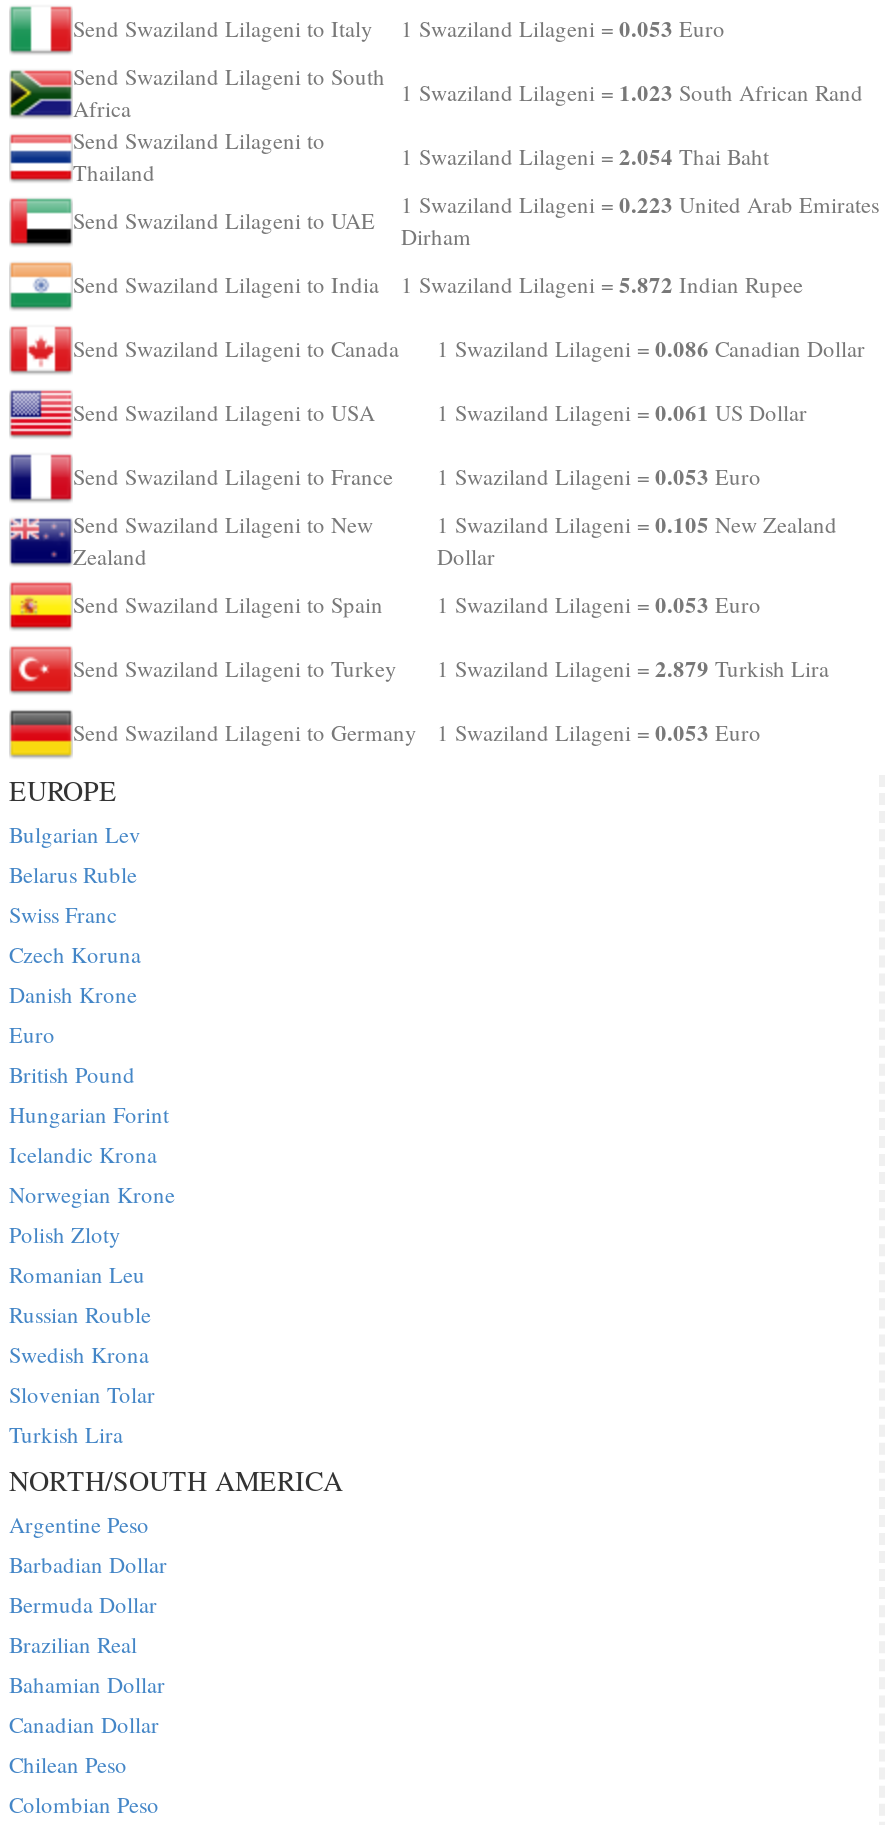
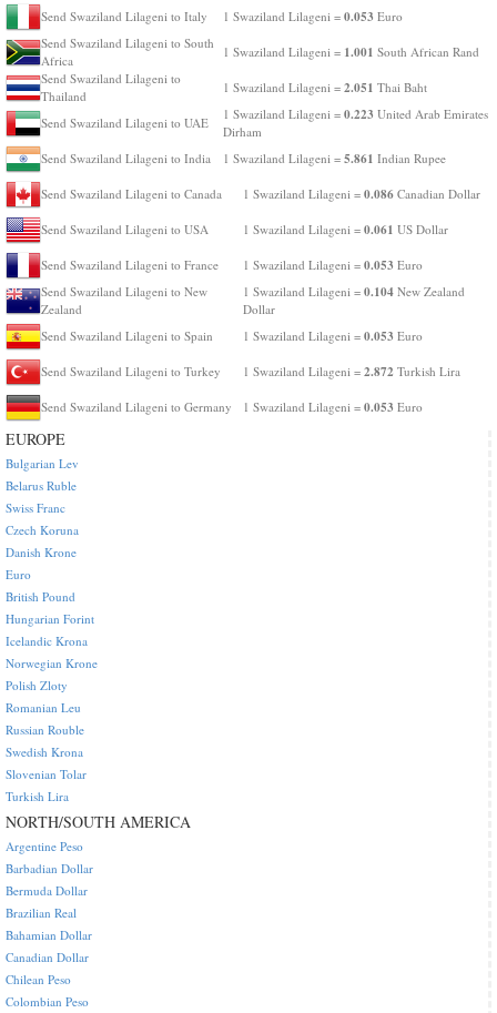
- 1 Swaziland Lilageni = 1.023 South African Rand
+ 1 Swaziland Lilageni = 1.001 South African Rand

- 1 Swaziland Lilageni = 2.054 Thai Baht
+ 1 Swaziland Lilageni = 2.051 Thai Baht

- 1 Swaziland Lilageni = 5.872 Indian Rupee
+ 1 Swaziland Lilageni = 5.861 Indian Rupee

- 1 Swaziland Lilageni = 0.105 New Zealand
+ 1 Swaziland Lilageni = 0.104 New Zealand

- 1 Swaziland Lilageni = 2.879 Turkish Lira
+ 1 Swaziland Lilageni = 2.872 Turkish Lira
